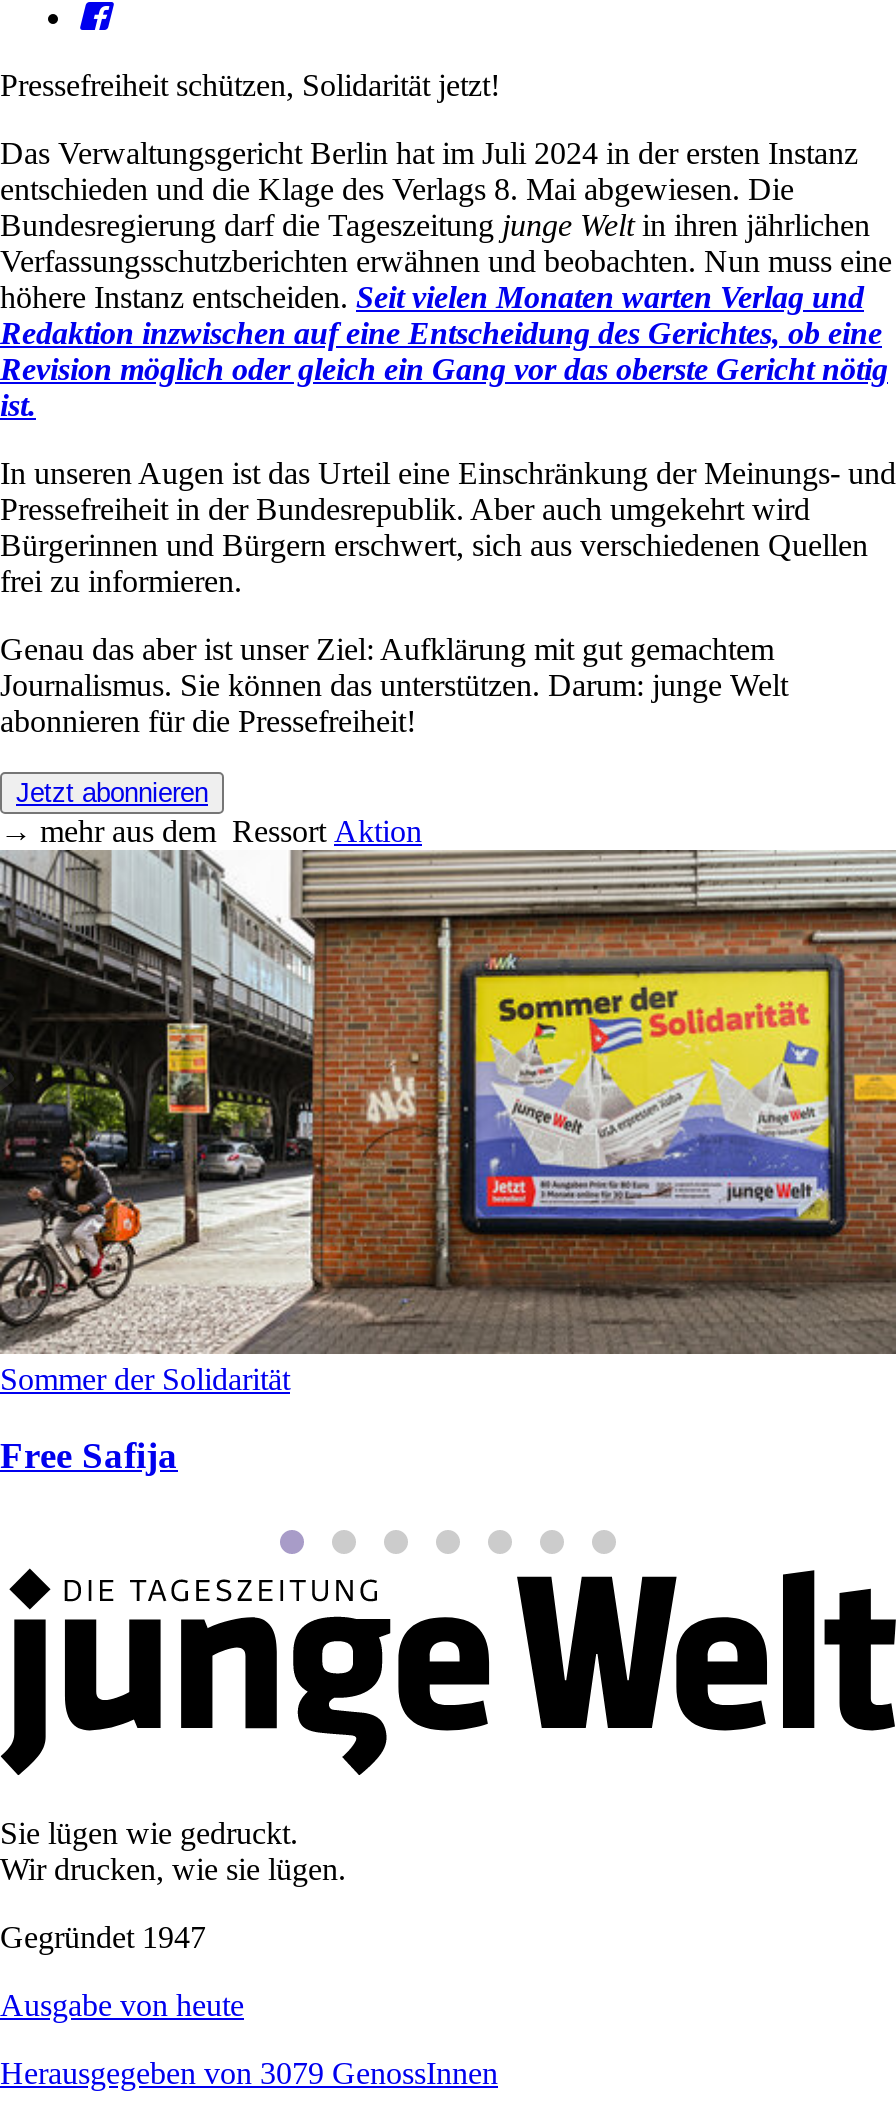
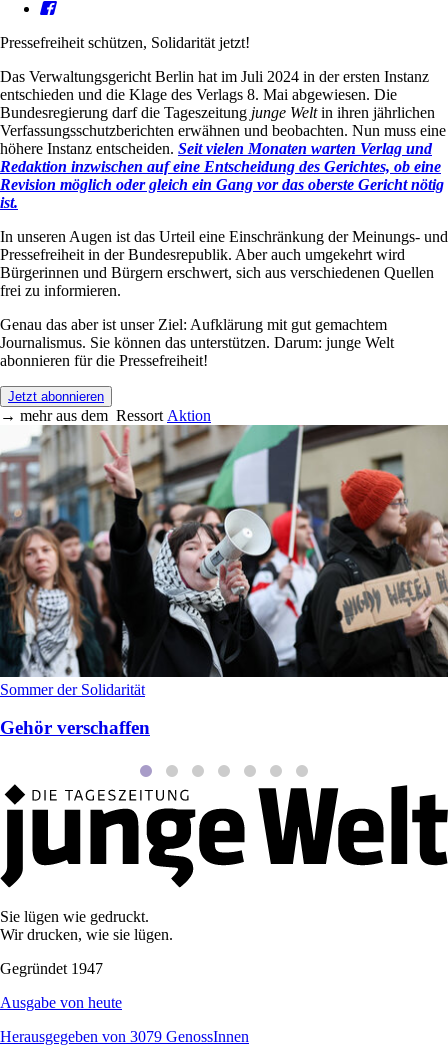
- [image]
- Free Safija
+ [image]
+ Gehör verschaffen
